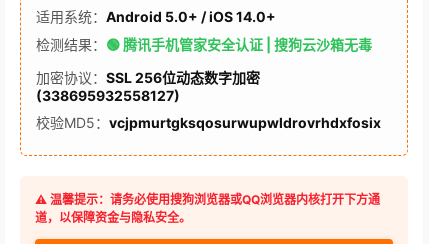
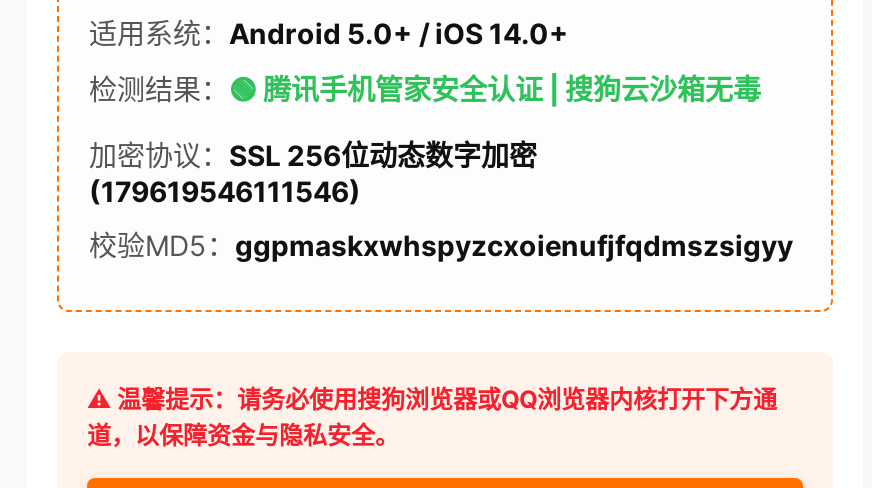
- (338695932558127)
+ (179619546111546)

- 校验MD5：vcjpmurtgksqosurwupwldrovrhdxfosix
+ 校验MD5：ggpmaskxwhspyzcxoienufjfqdmszsigyy
